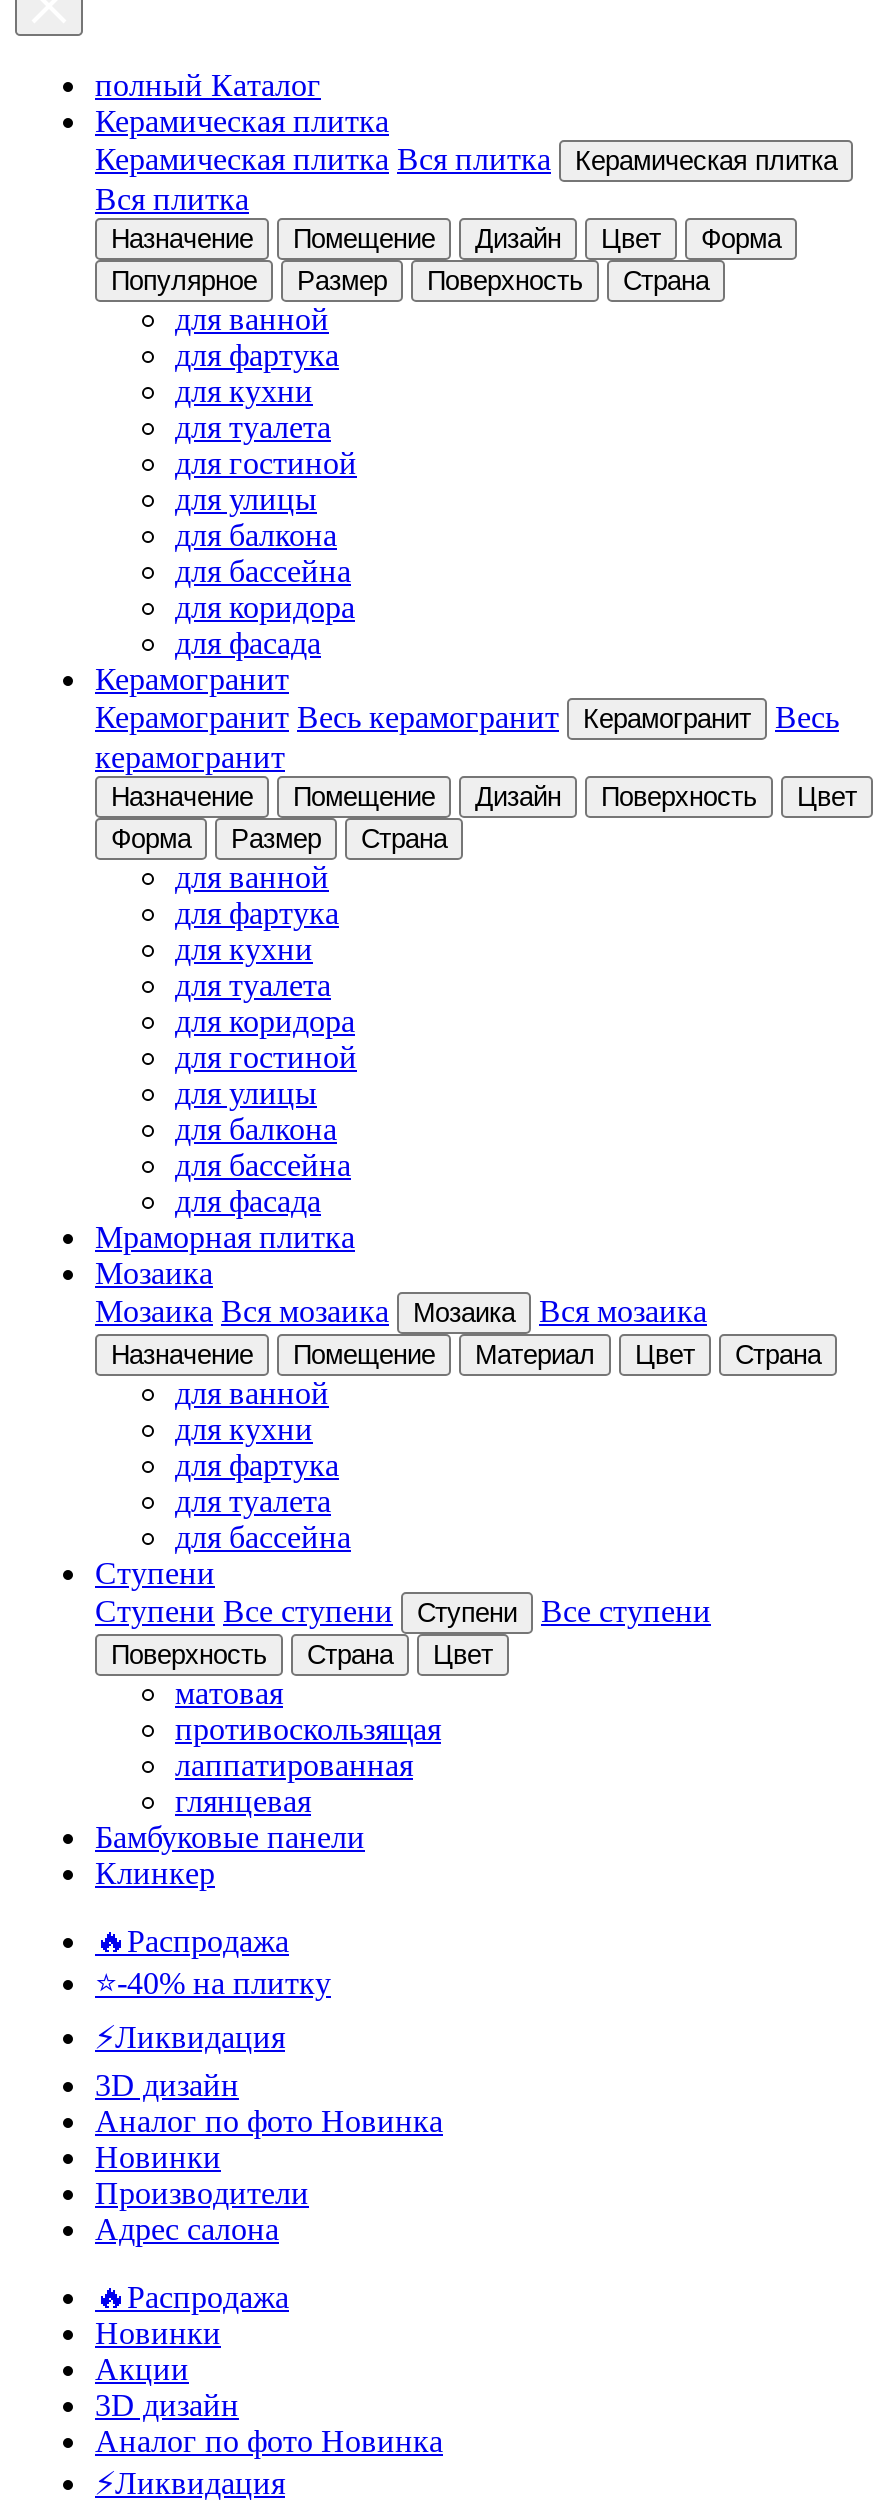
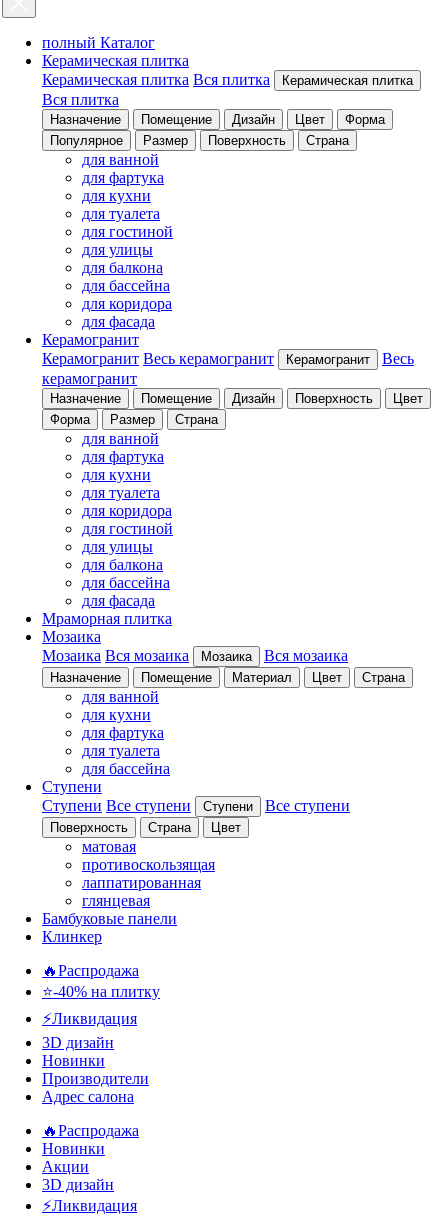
- Аналог по фото Новинка

- Аналог по фото Новинка
